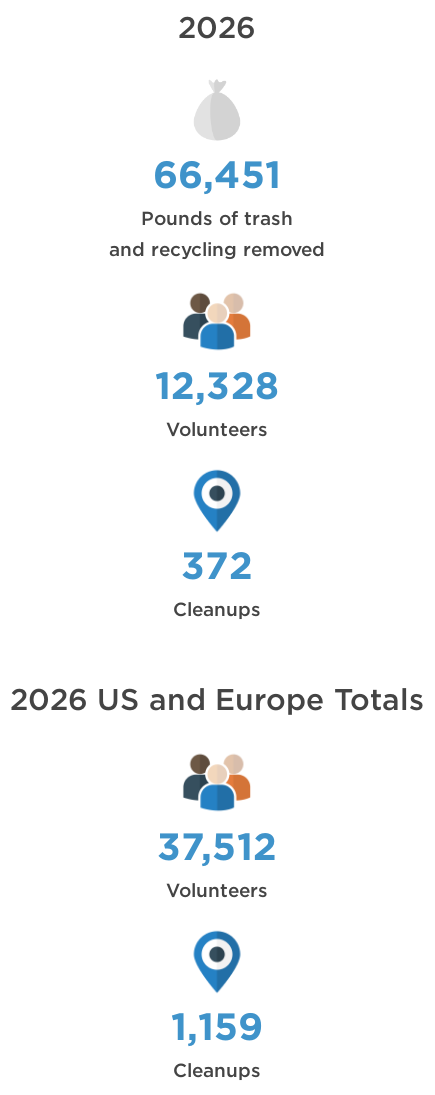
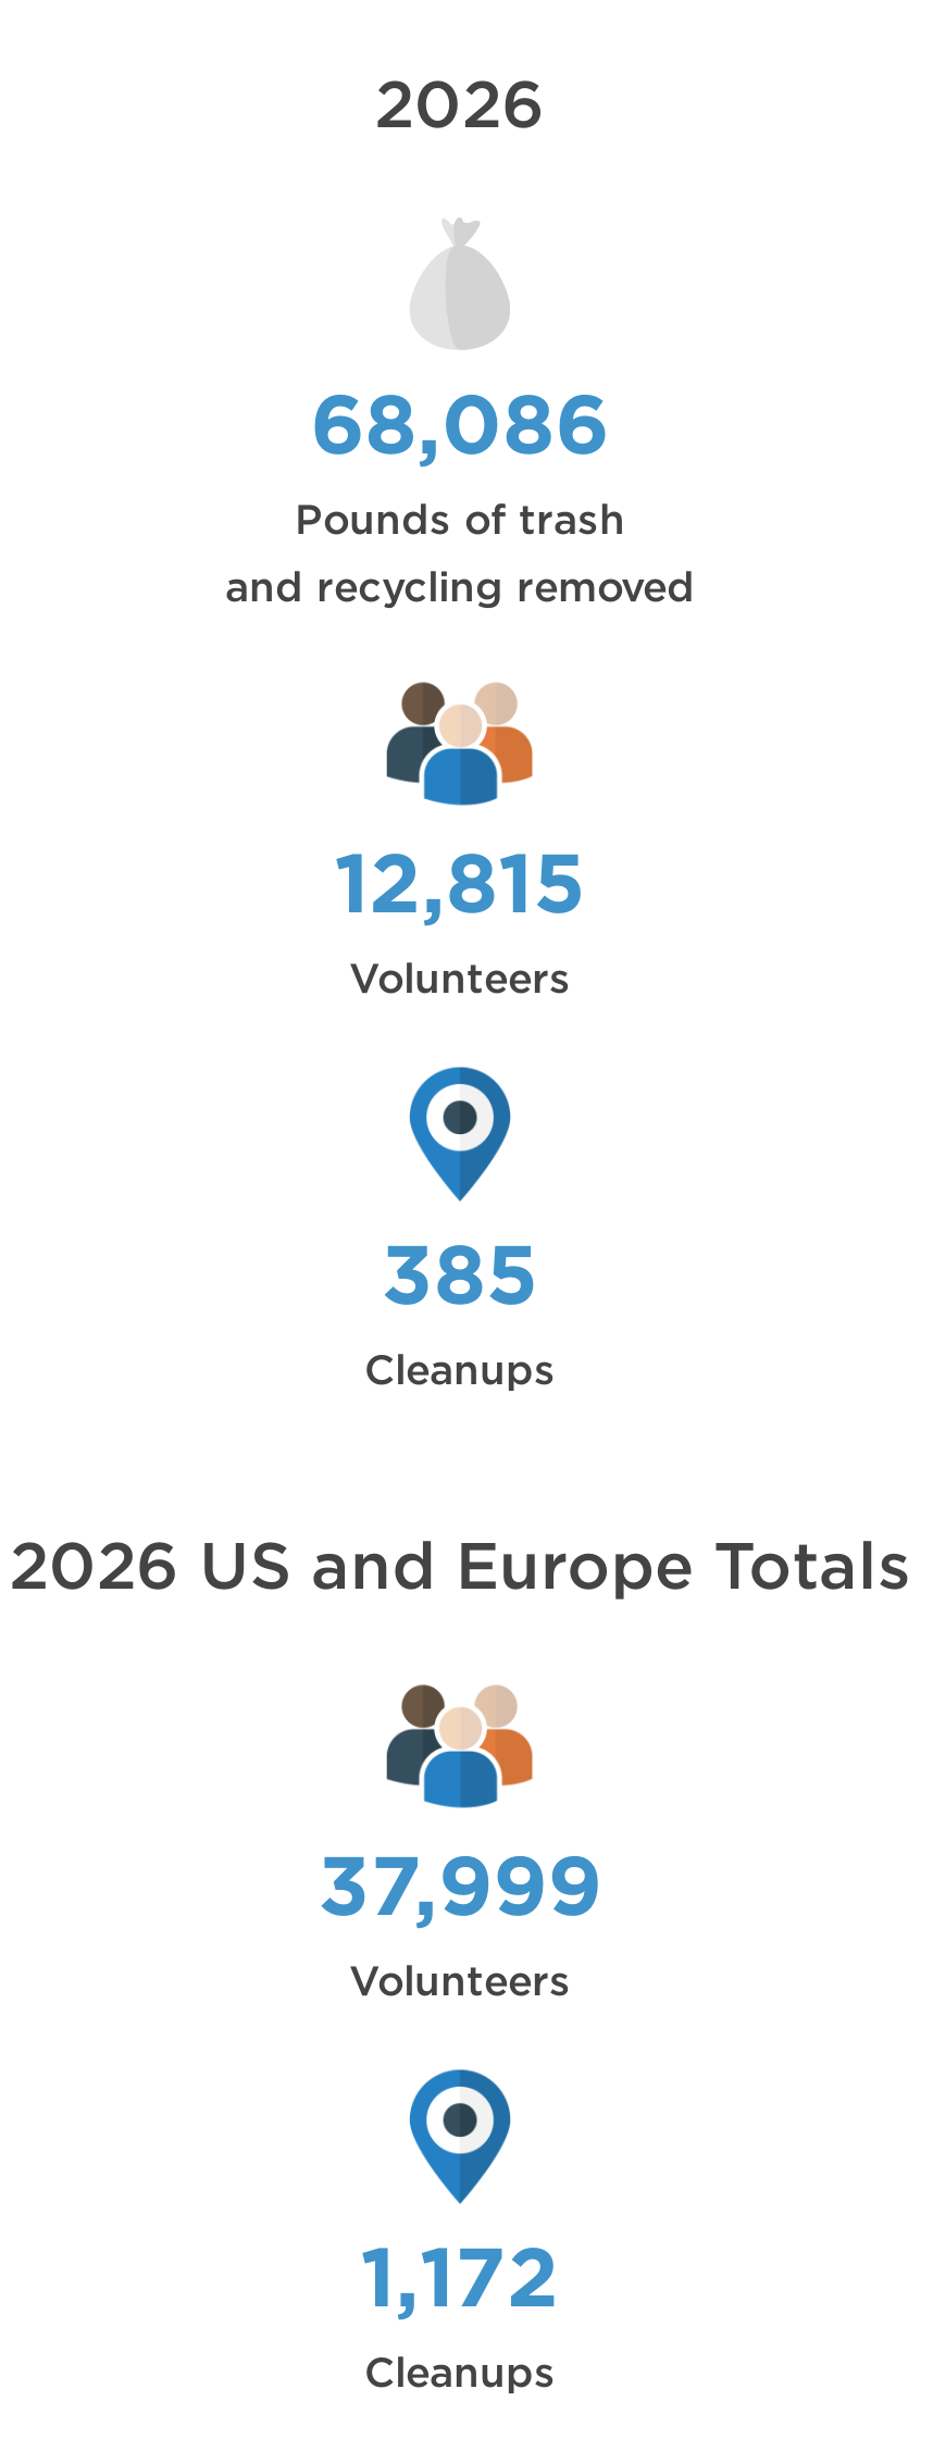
- 66,451
+ 68,086

- 12,328
+ 12,815

- 372
+ 385

- 37,512
+ 37,999

- 1,159
+ 1,172
